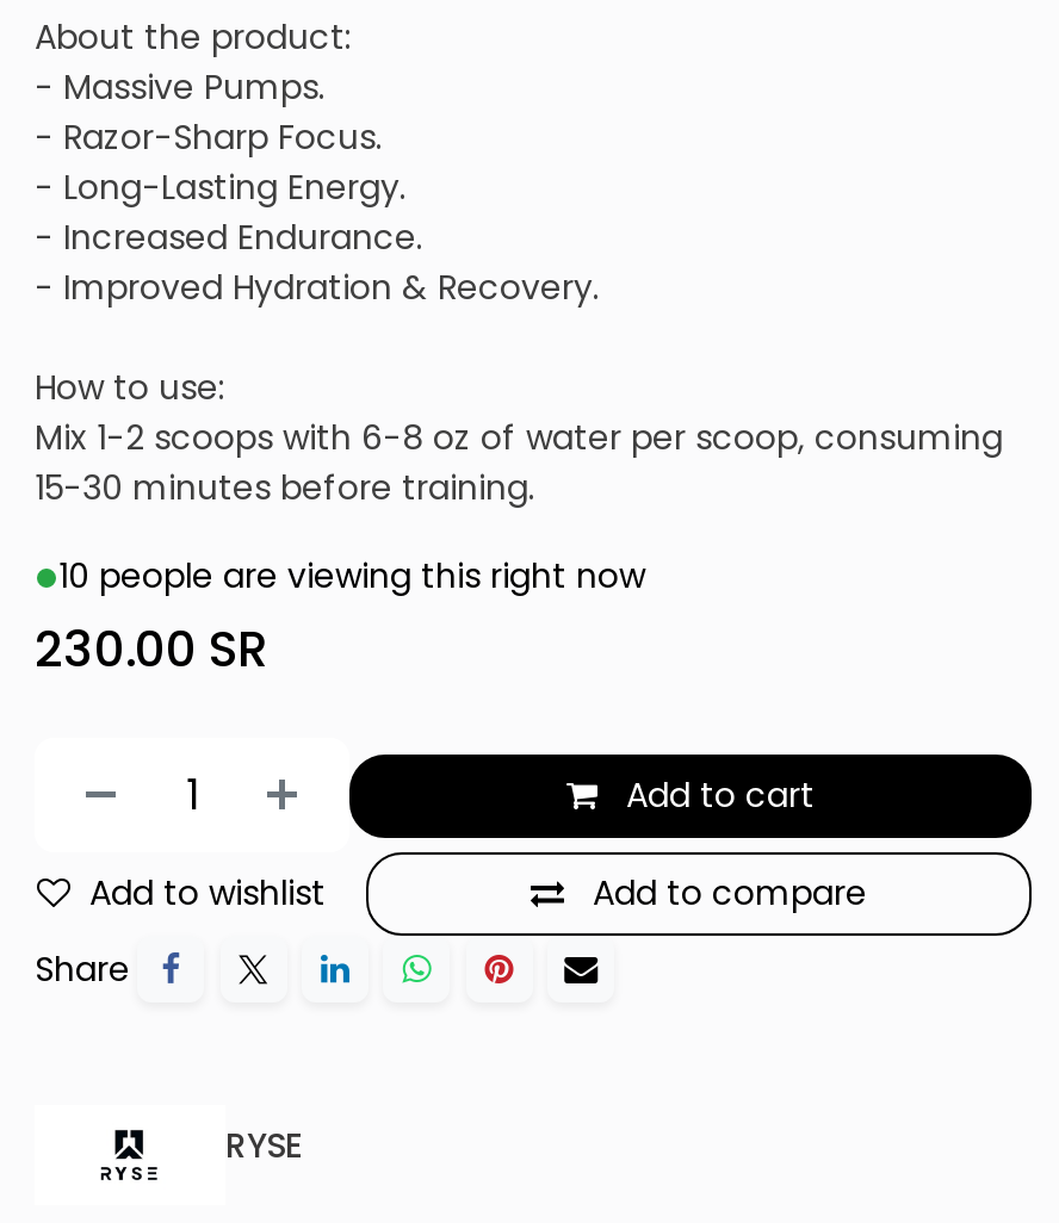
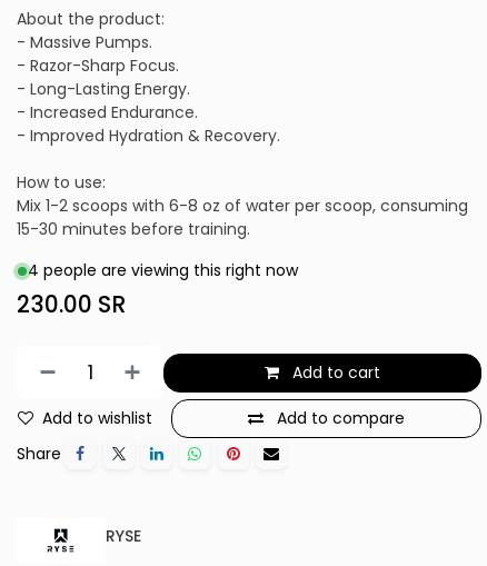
- 10 people are viewing this right now
+ 4 people are viewing this right now
